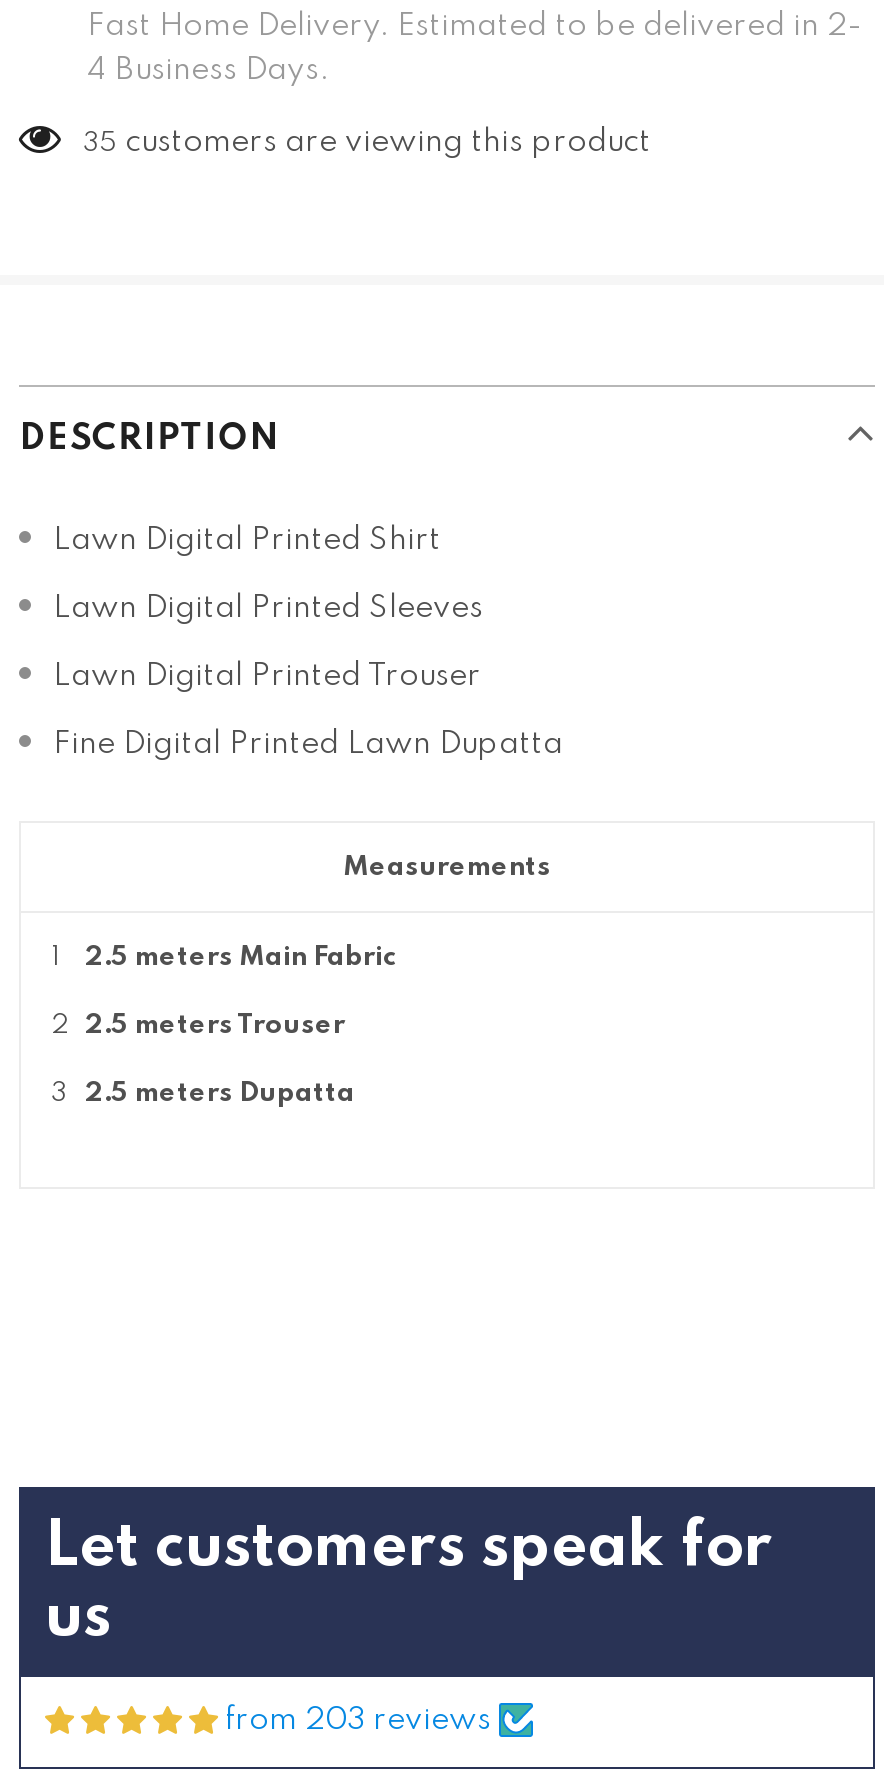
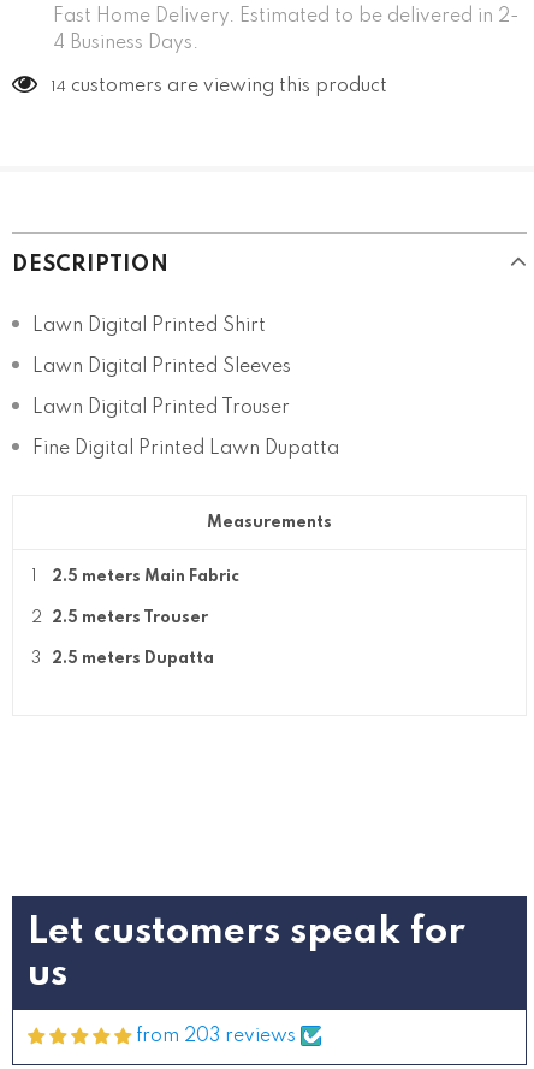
- 35 customers are viewing this product
+ 14 customers are viewing this product
